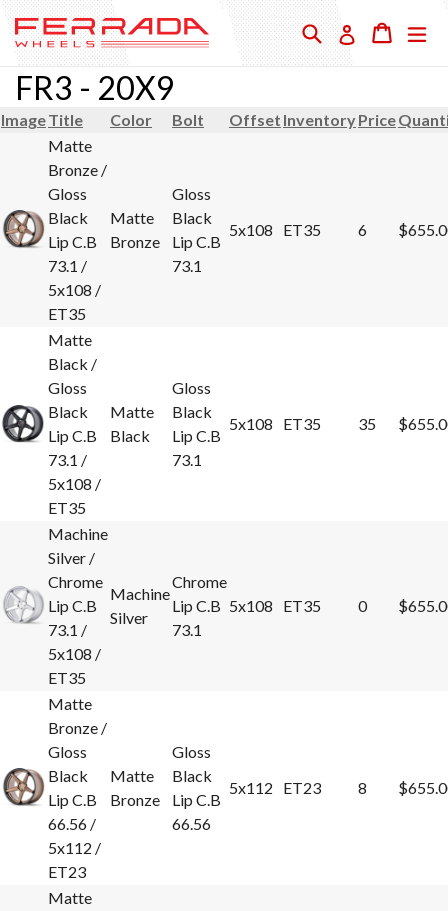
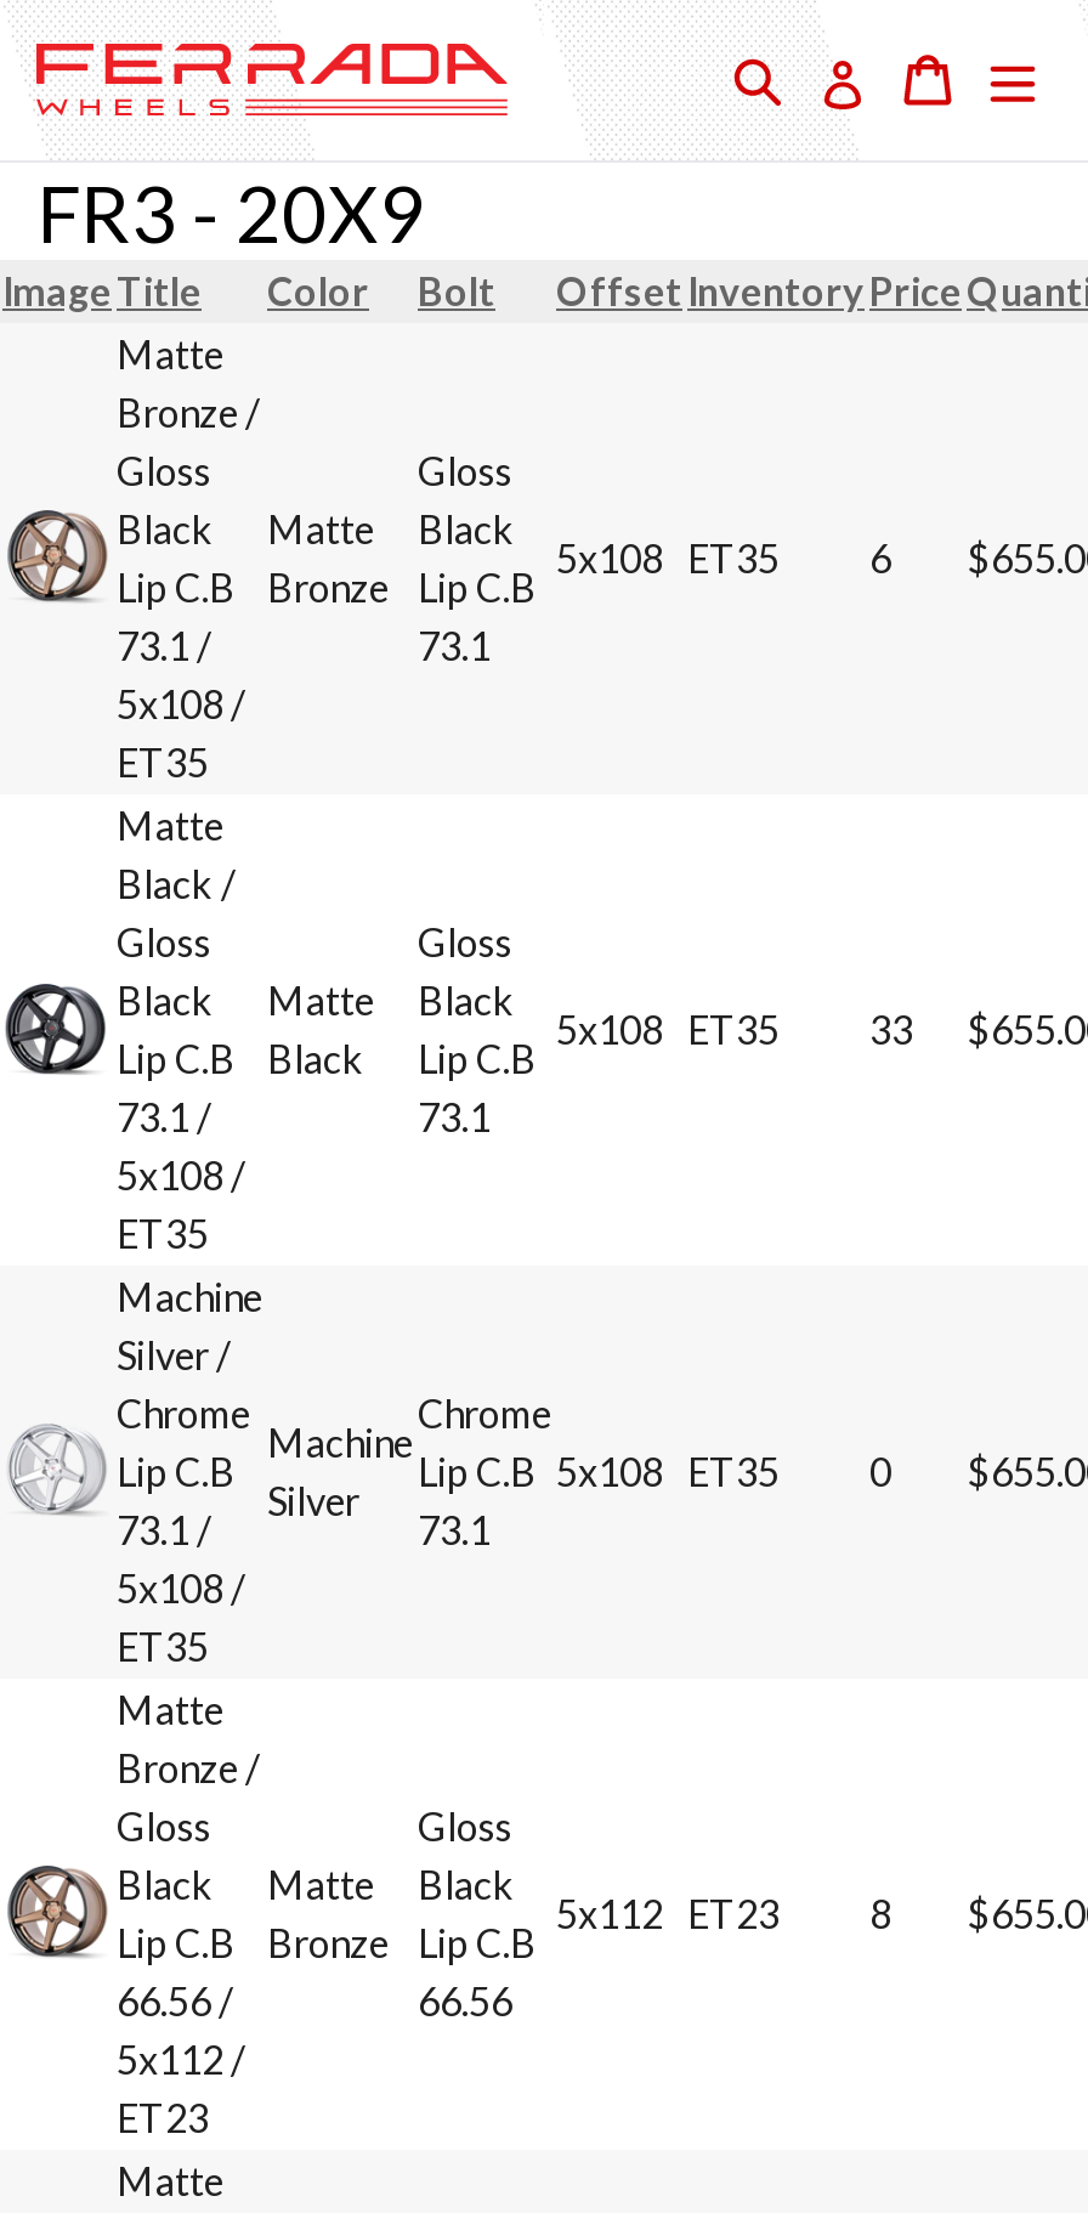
- 35
+ 33
